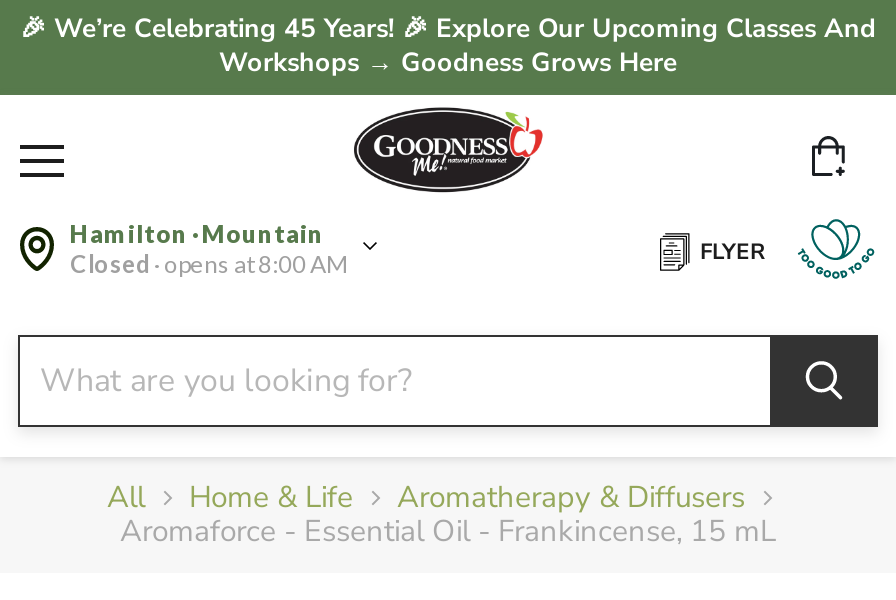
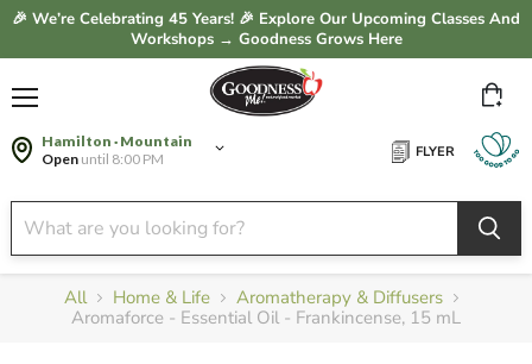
- Closed · opens at 8:00 AM
+ Open until 8:00 PM
